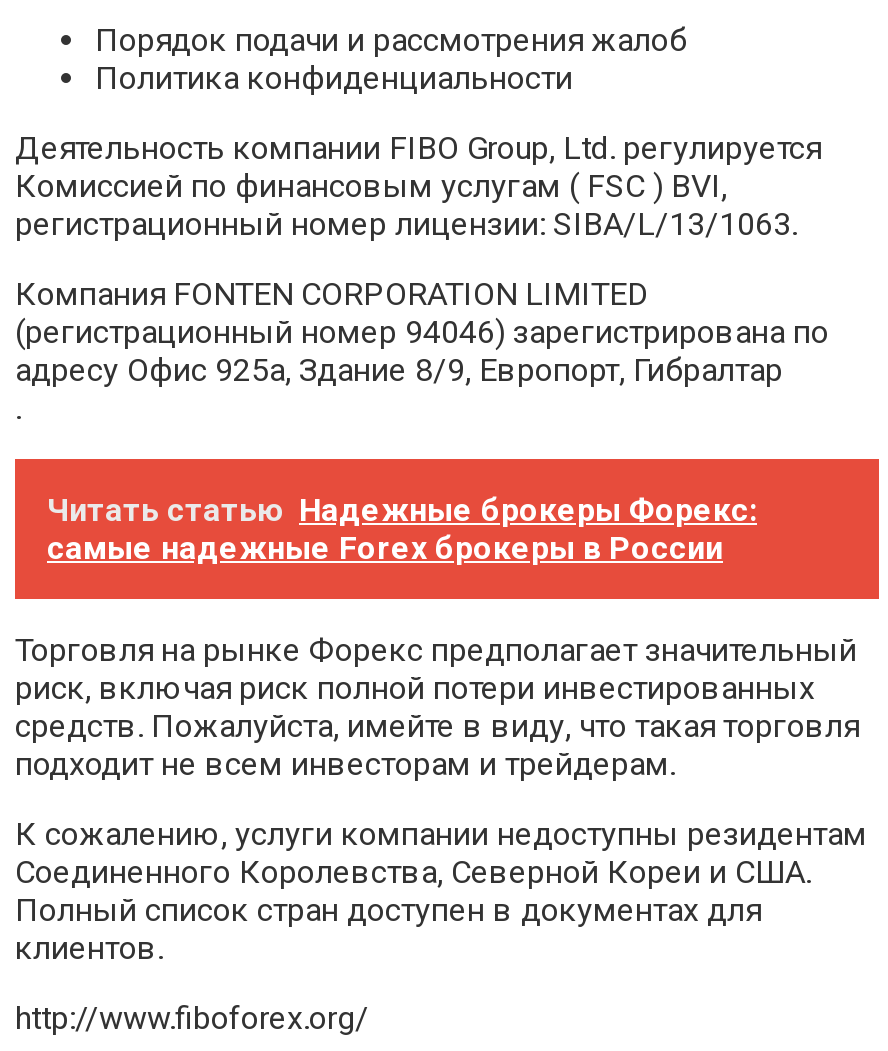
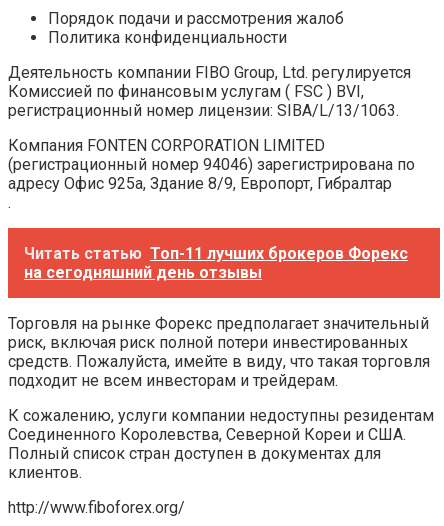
- Читать статью Надежные брокеры Форекс:
- самые надежные Forex брокеры в России
+ Читать статью Топ-11 лучших брокеров Форекс
+ на сегодняшний день отзывы
